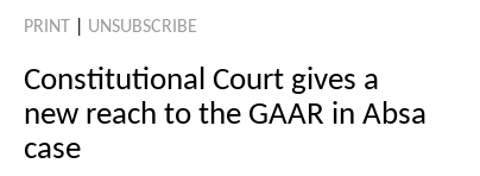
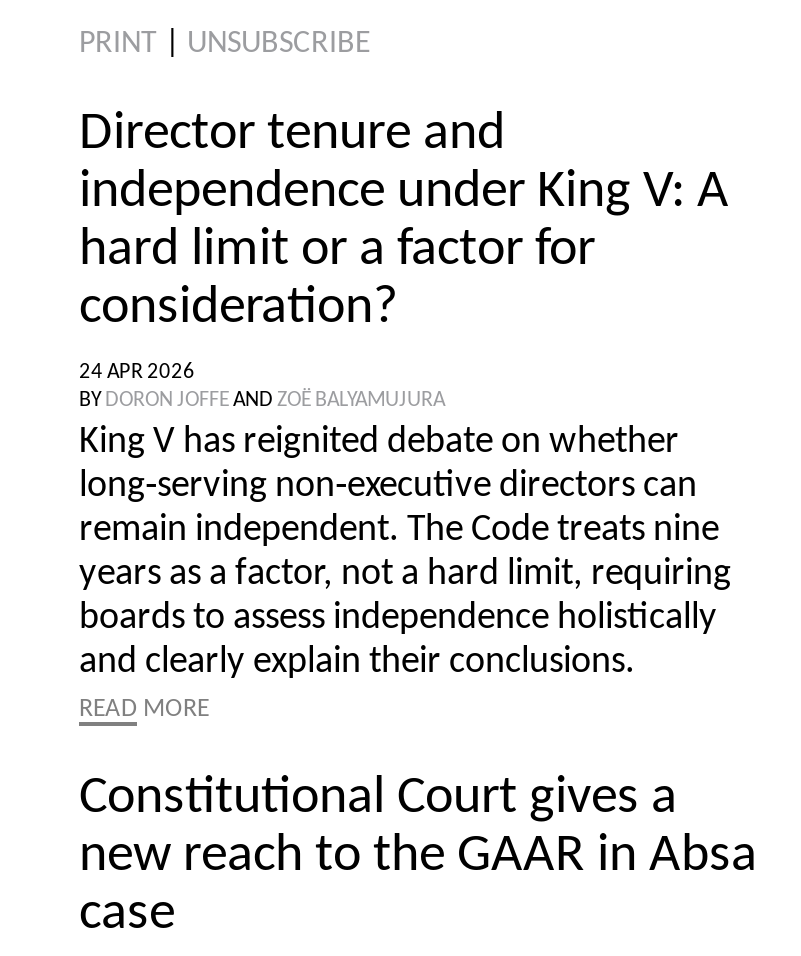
+ Director tenure and
+ independence under King V: A
+ hard limit or a factor for
+ consideration?
+ 24 APR 2026
+ BY DORON JOFFE AND ZOË BALYAMUJURA
+ King V has reignited debate on whether
+ long‑serving non‑executive directors can
+ remain independent. The Code treats nine
+ years as a factor, not a hard limit, requiring
+ boards to assess independence holistically
+ and clearly explain their conclusions.
+ READ MORE
